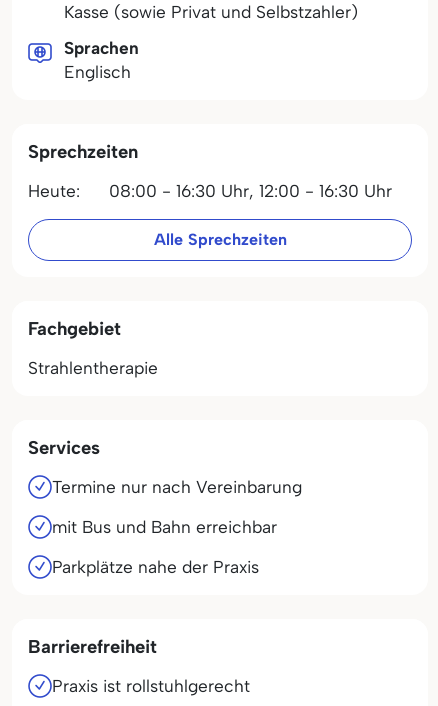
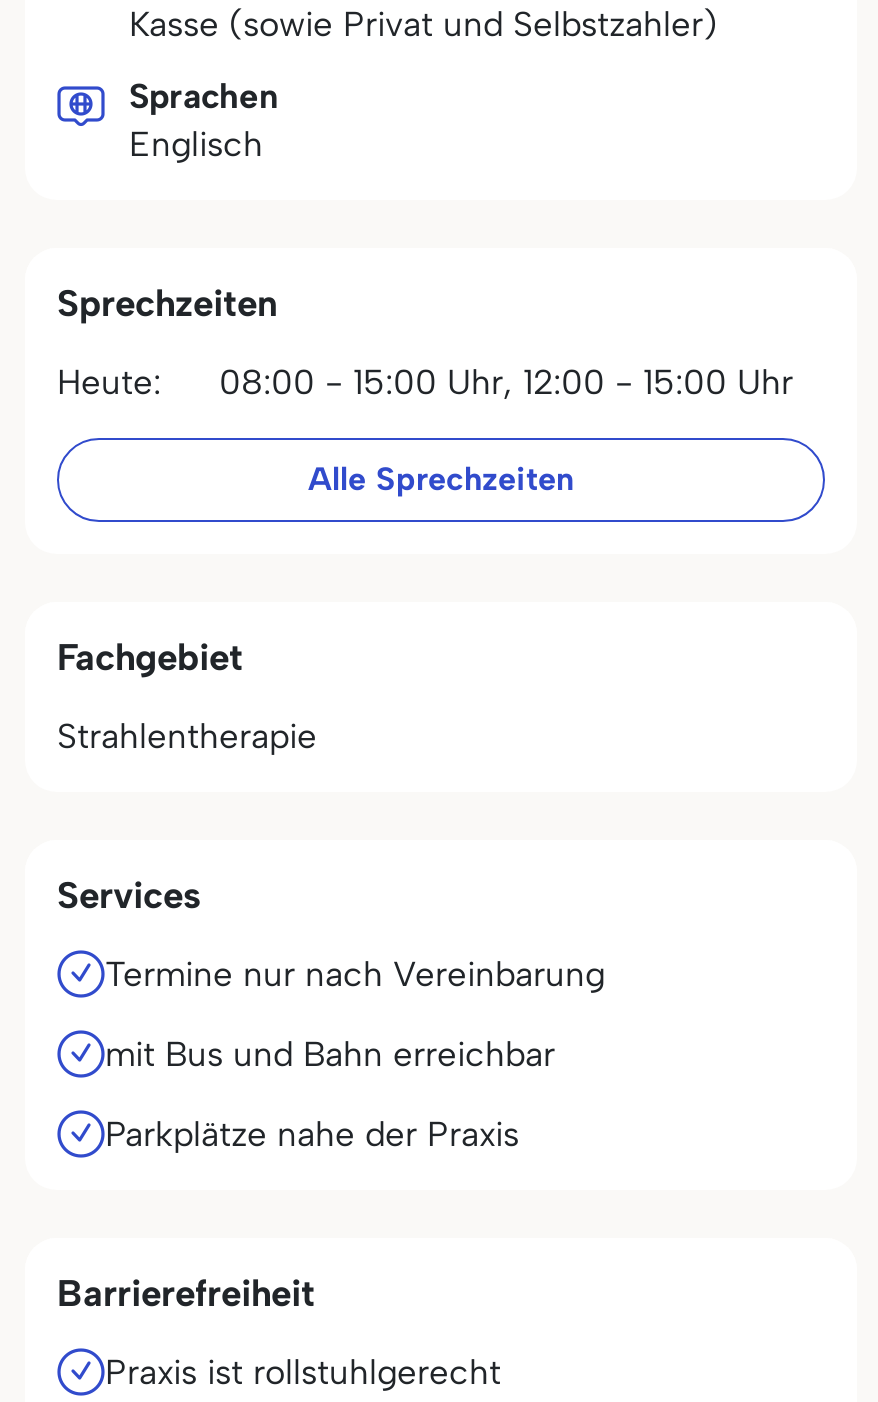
- Heute: 08:00 - 16:30 Uhr, 12:00 - 16:30 Uhr
+ Heute: 08:00 - 15:00 Uhr, 12:00 - 15:00 Uhr
